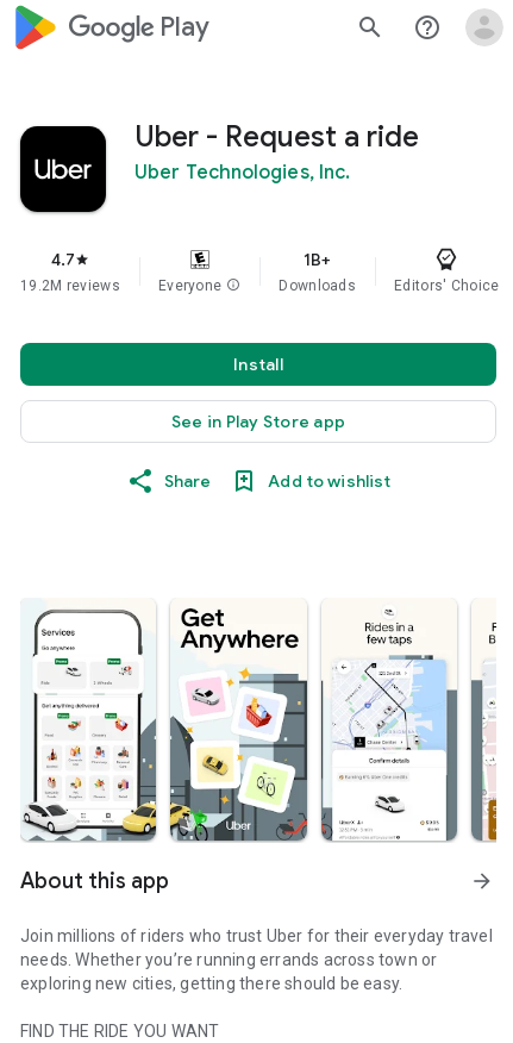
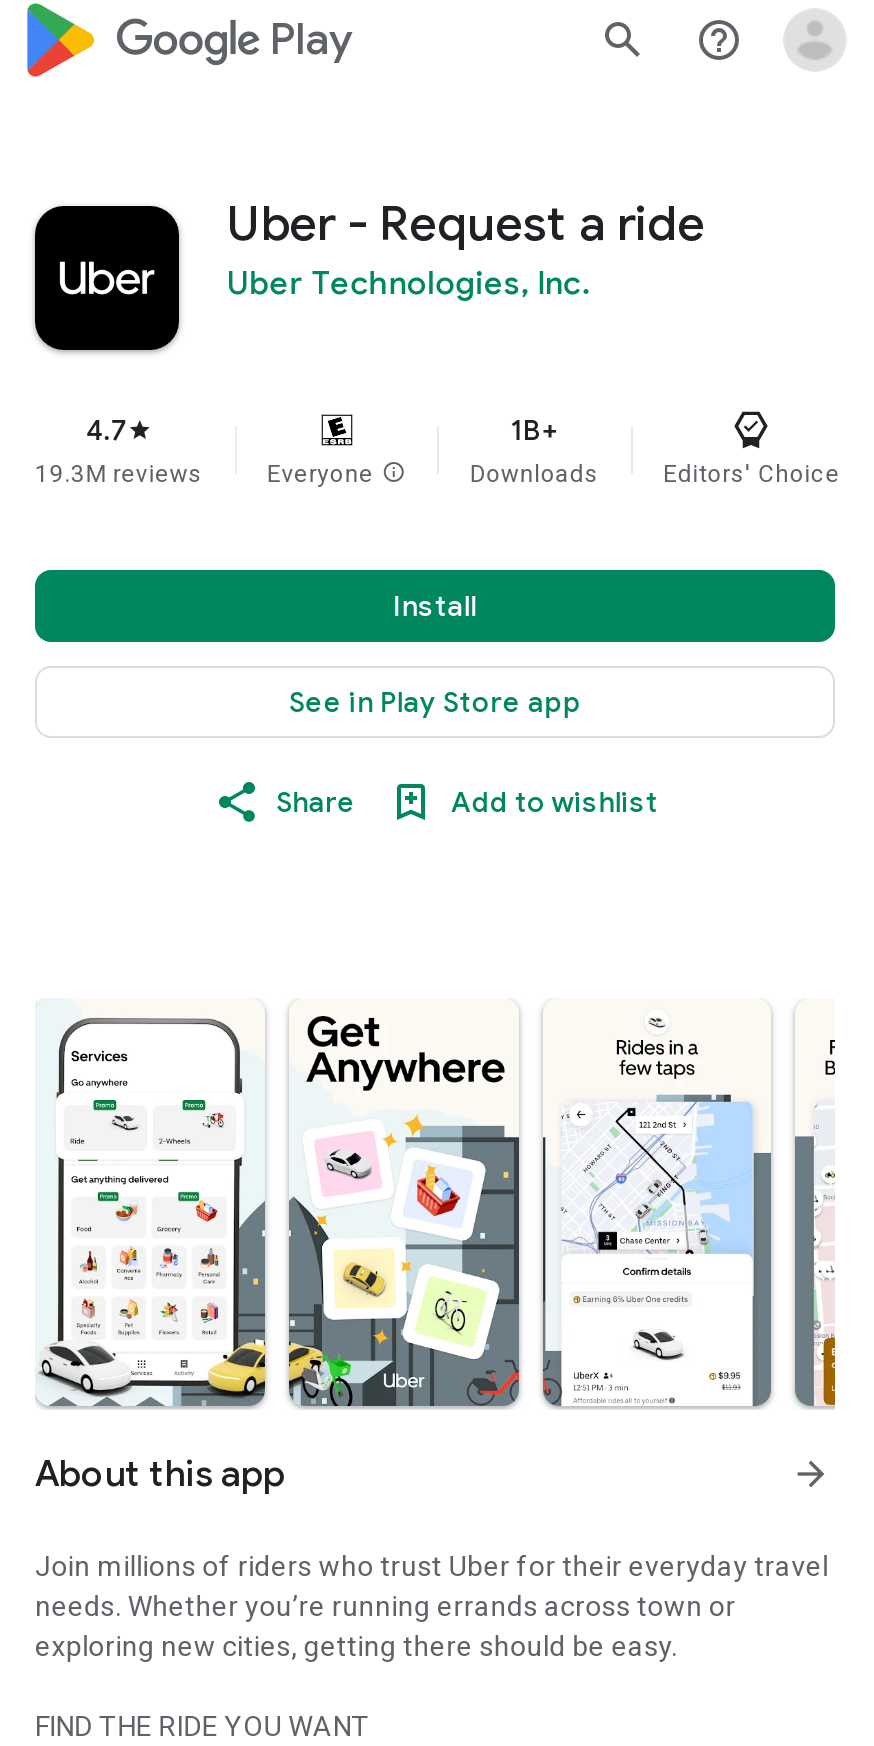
- 19.2M reviews
+ 19.3M reviews
